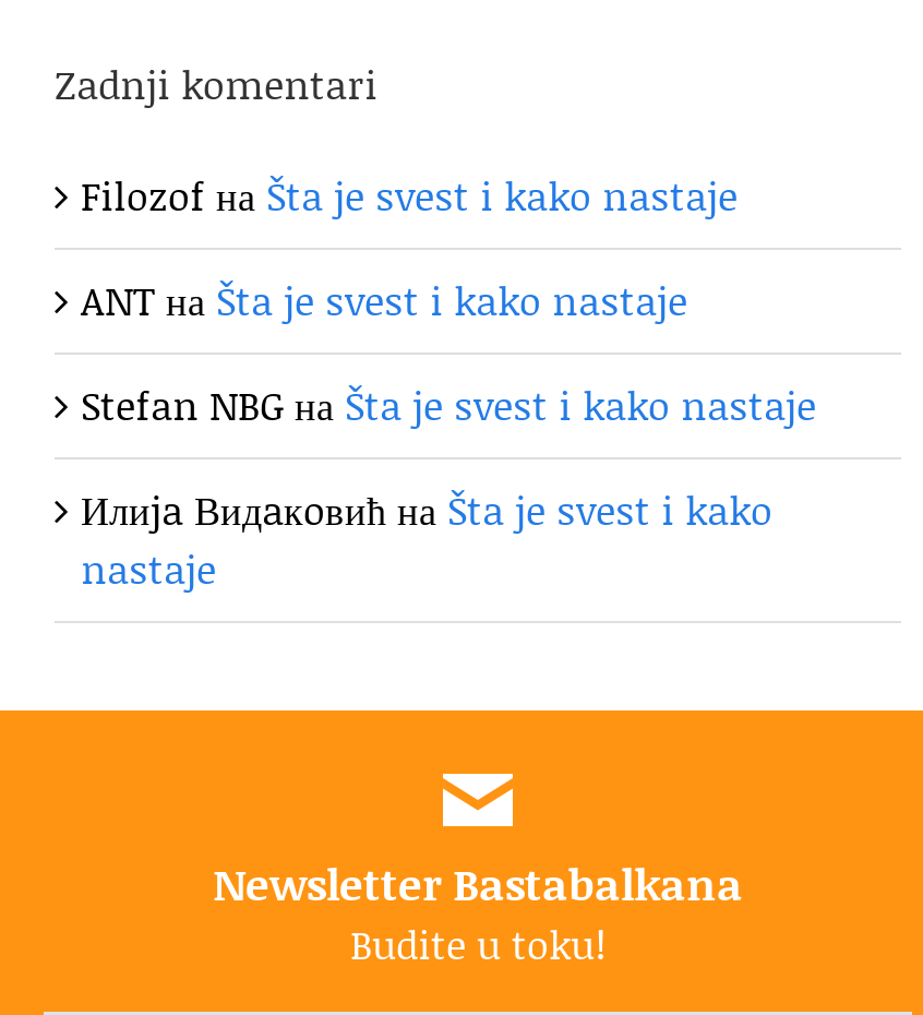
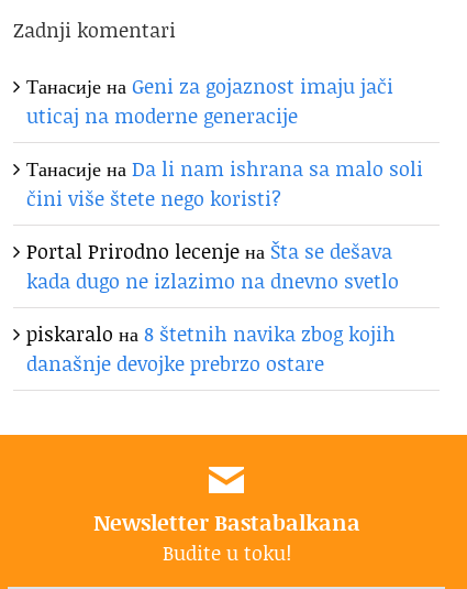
- Filozof на Šta je svest i kako nastaje
+ Танасије на Geni za gojaznost imaju jači
+ uticaj na moderne generacije

- ANT на Šta je svest i kako nastaje
+ Танасије на Da li nam ishrana sa malo soli
+ čini više štete nego koristi?

- Stefan NBG на Šta je svest i kako nastaje
+ Portal Prirodno lecenje на Šta se dešava
+ kada dugo ne izlazimo na dnevno svetlo

- Илиja Видaкoвић на Šta je svest i kako
- nastaje
+ piskaralo на 8 štetnih navika zbog kojih
+ današnje devojke prebrzo ostare
